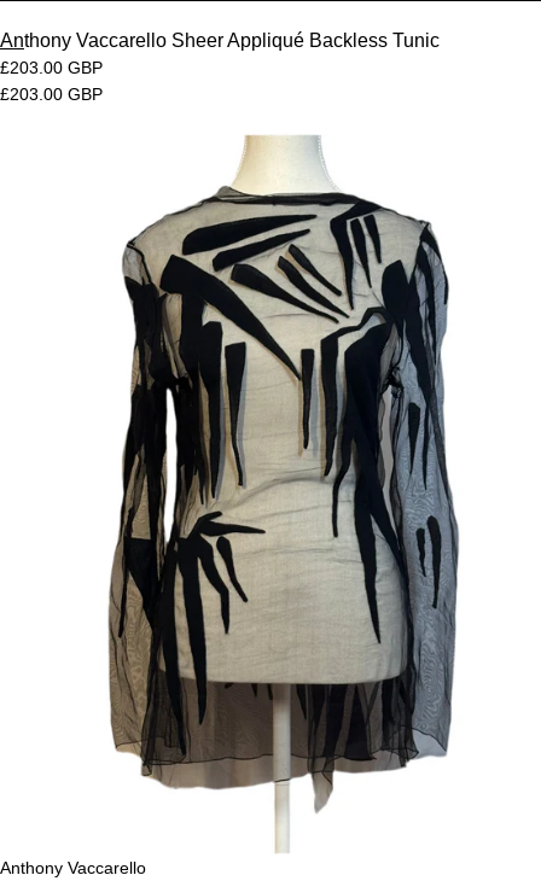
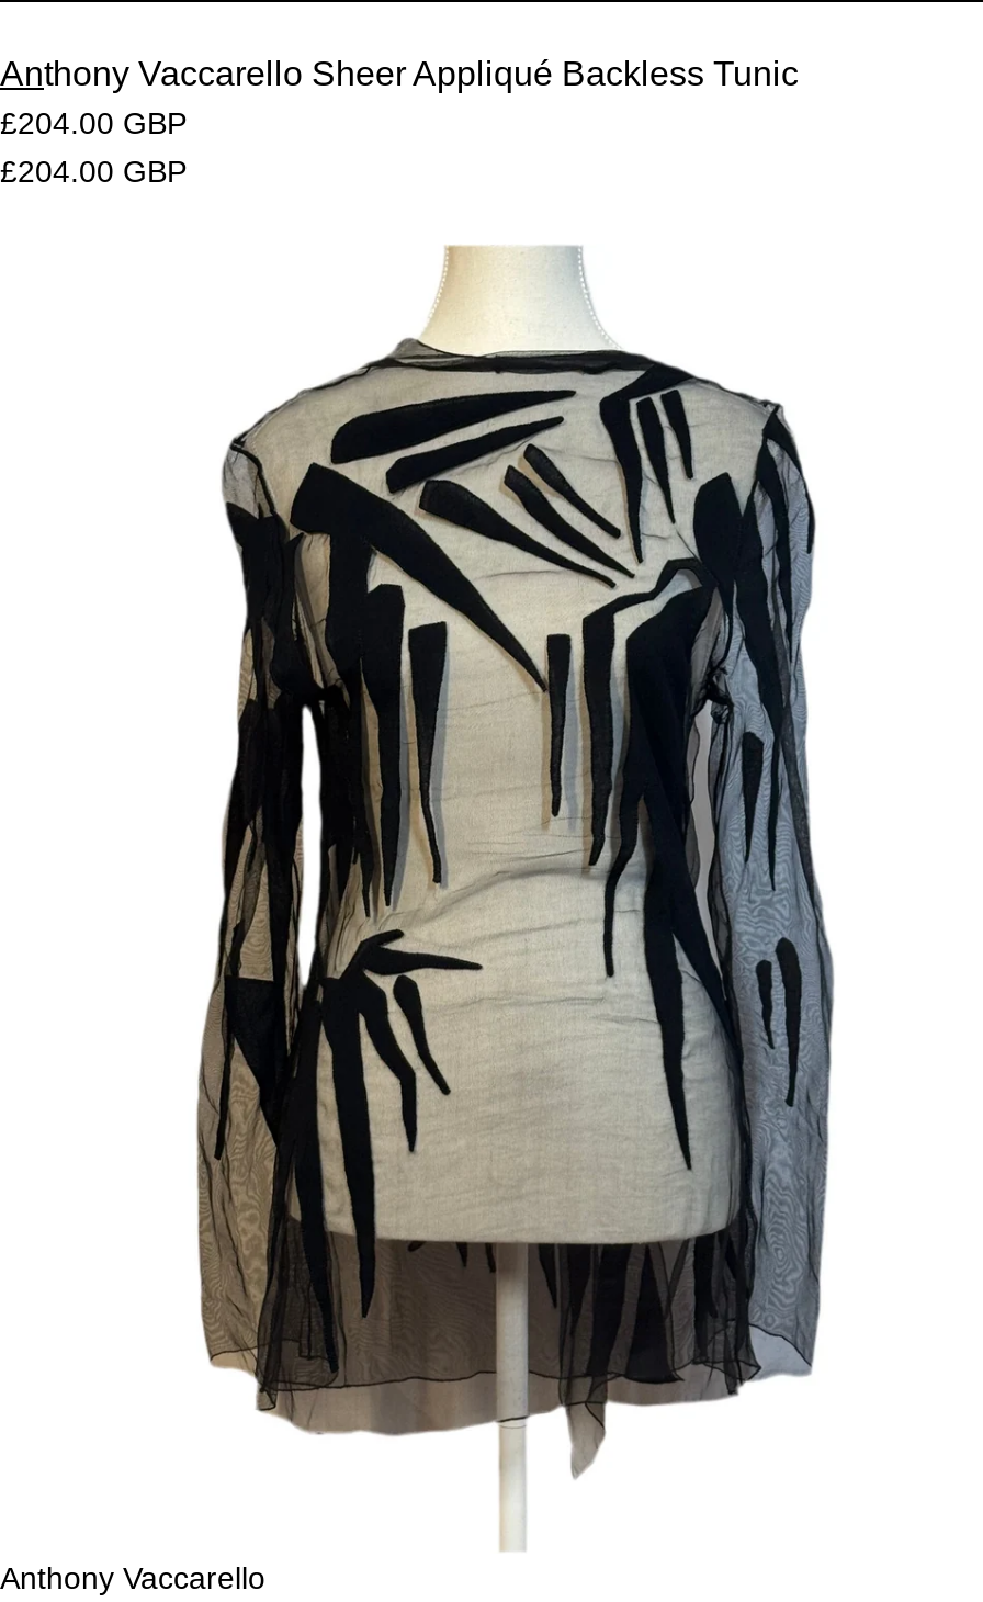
- £203.00 GBP
+ £204.00 GBP

- £203.00 GBP
+ £204.00 GBP
